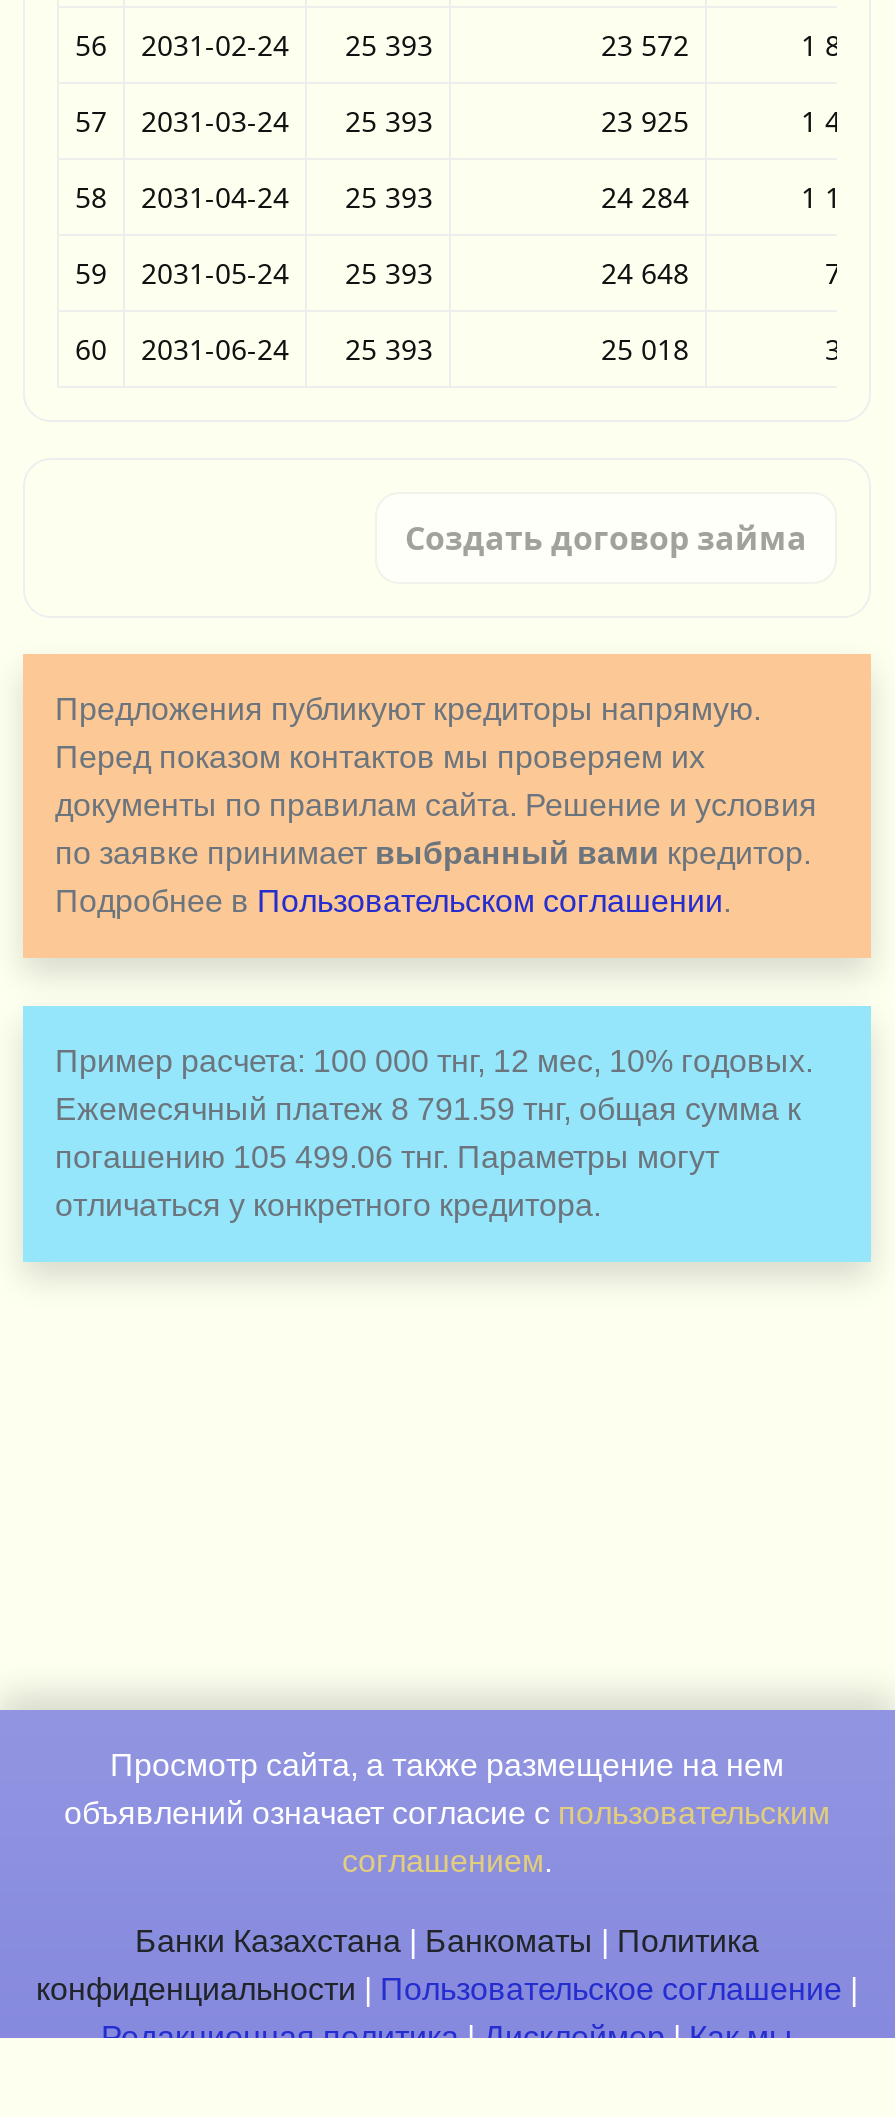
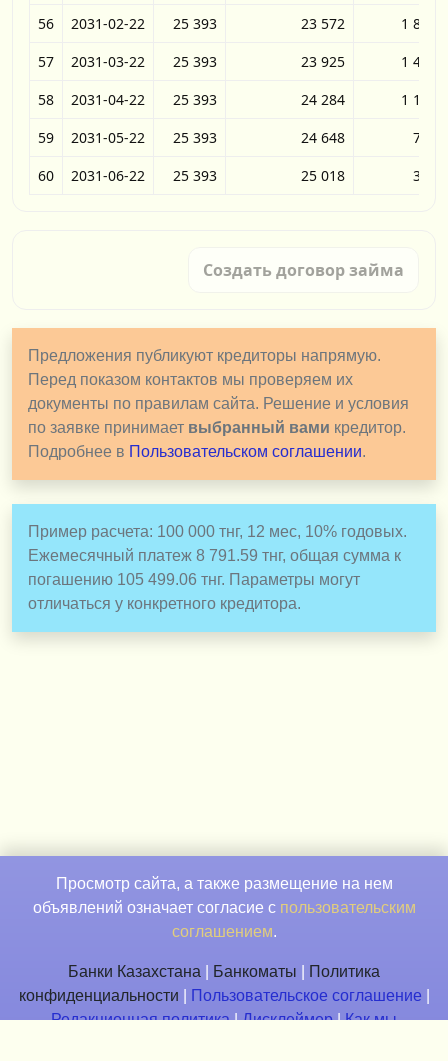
- 56 2031-02-24 25 393
+ 56 2031-02-22 25 393

- 57 2031-03-24 25 393
+ 57 2031-03-22 25 393

- 58 2031-04-24 25 393
+ 58 2031-04-22 25 393

- 59 2031-05-24 25 393
+ 59 2031-05-22 25 393

- 60 2031-06-24 25 393
+ 60 2031-06-22 25 393
